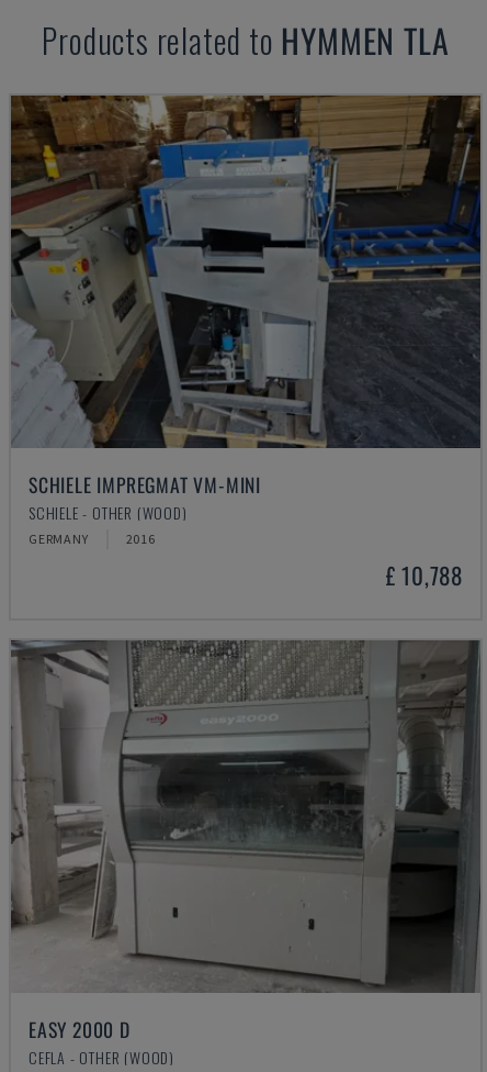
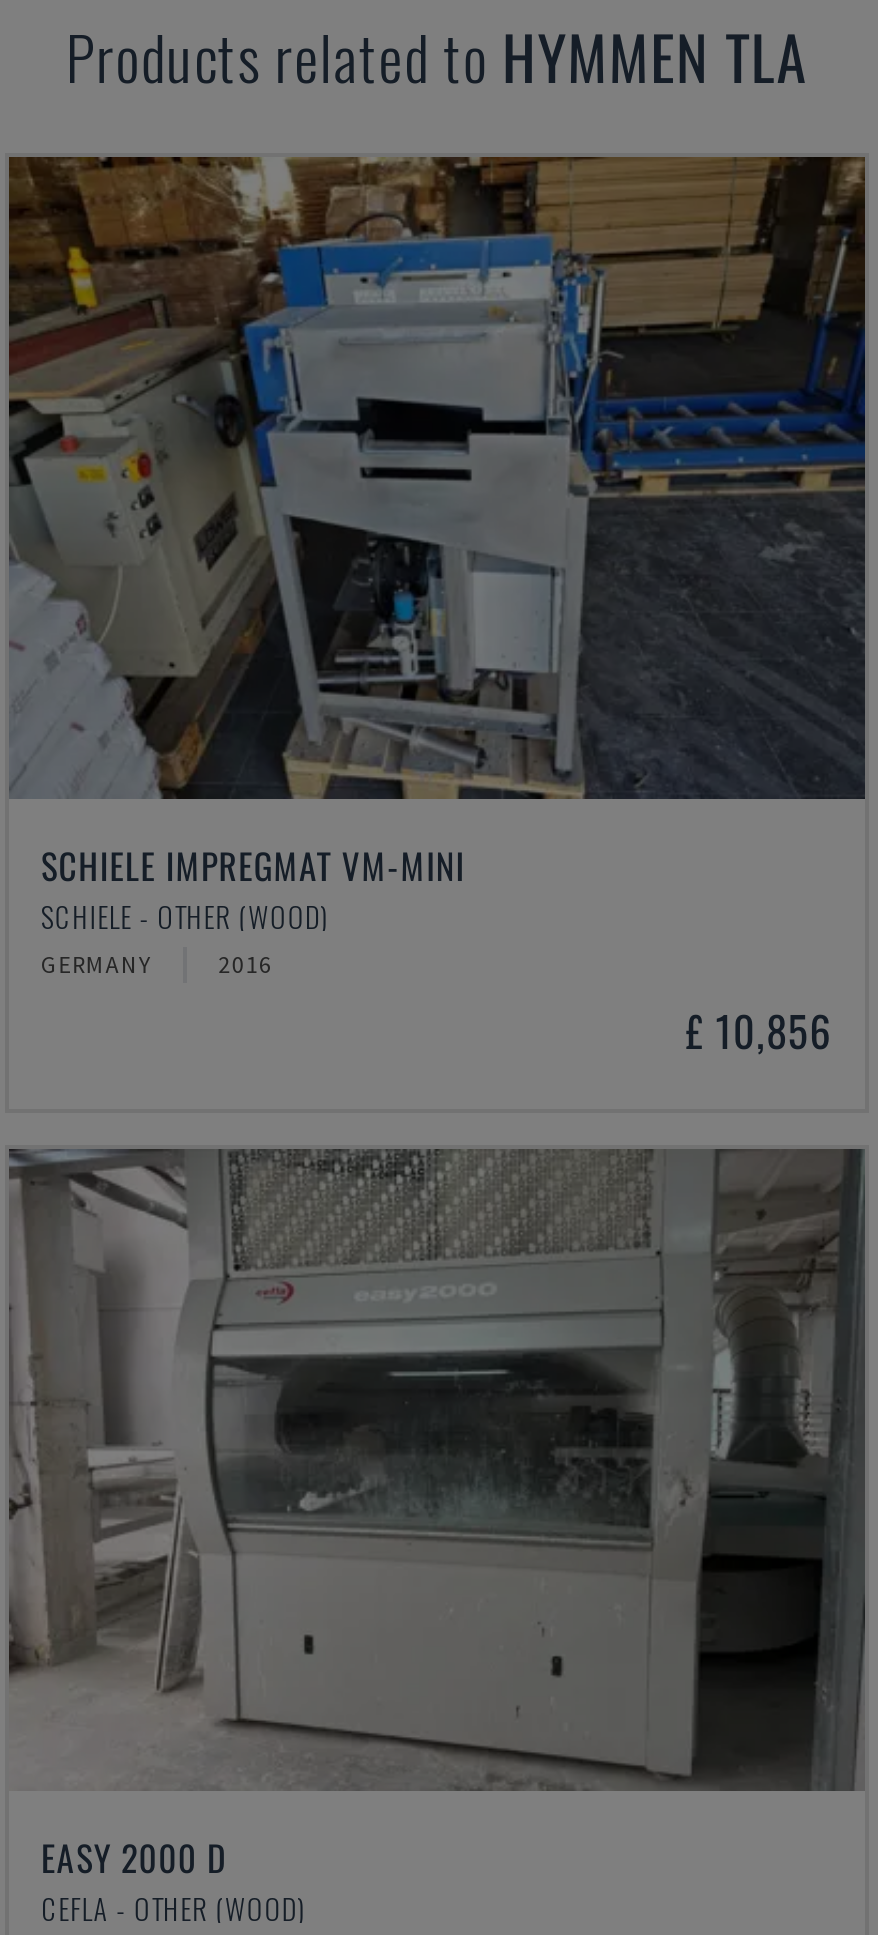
- £ 10,788
+ £ 10,856
